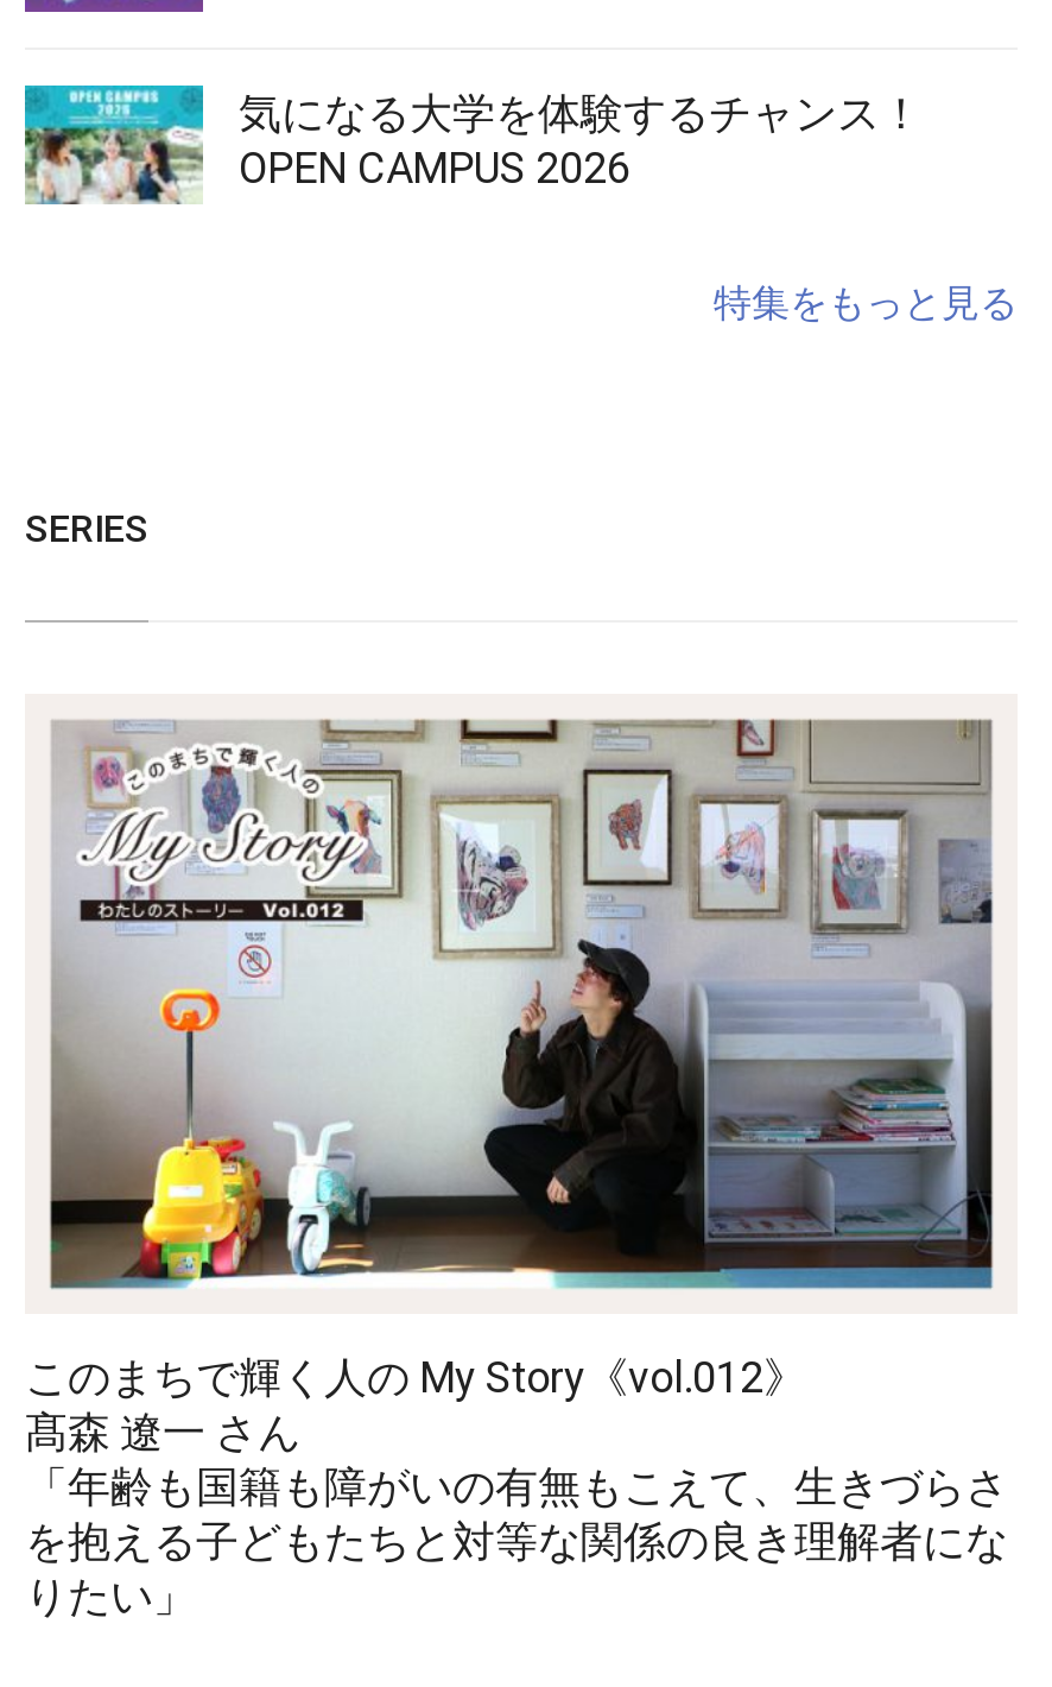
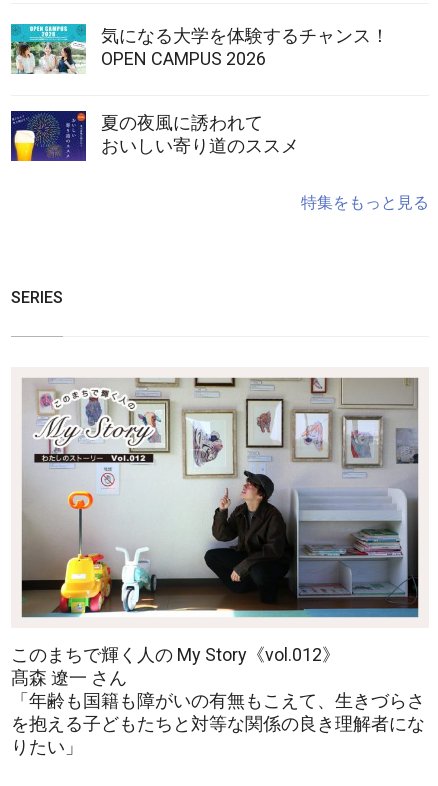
+ [image]
+ 夏の夜風に誘われて
+ おいしい寄り道のススメ
